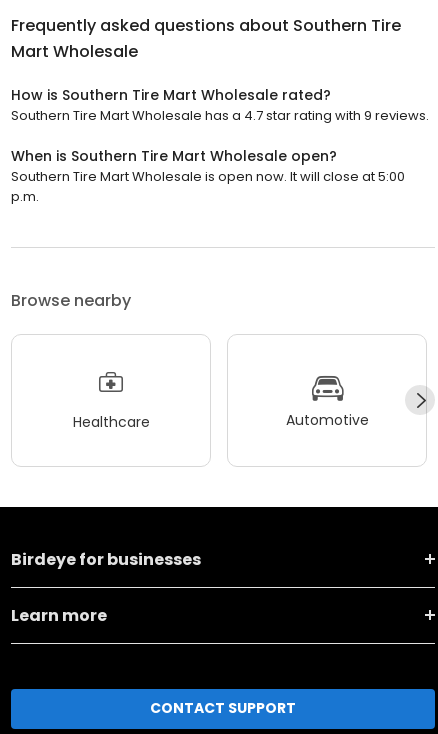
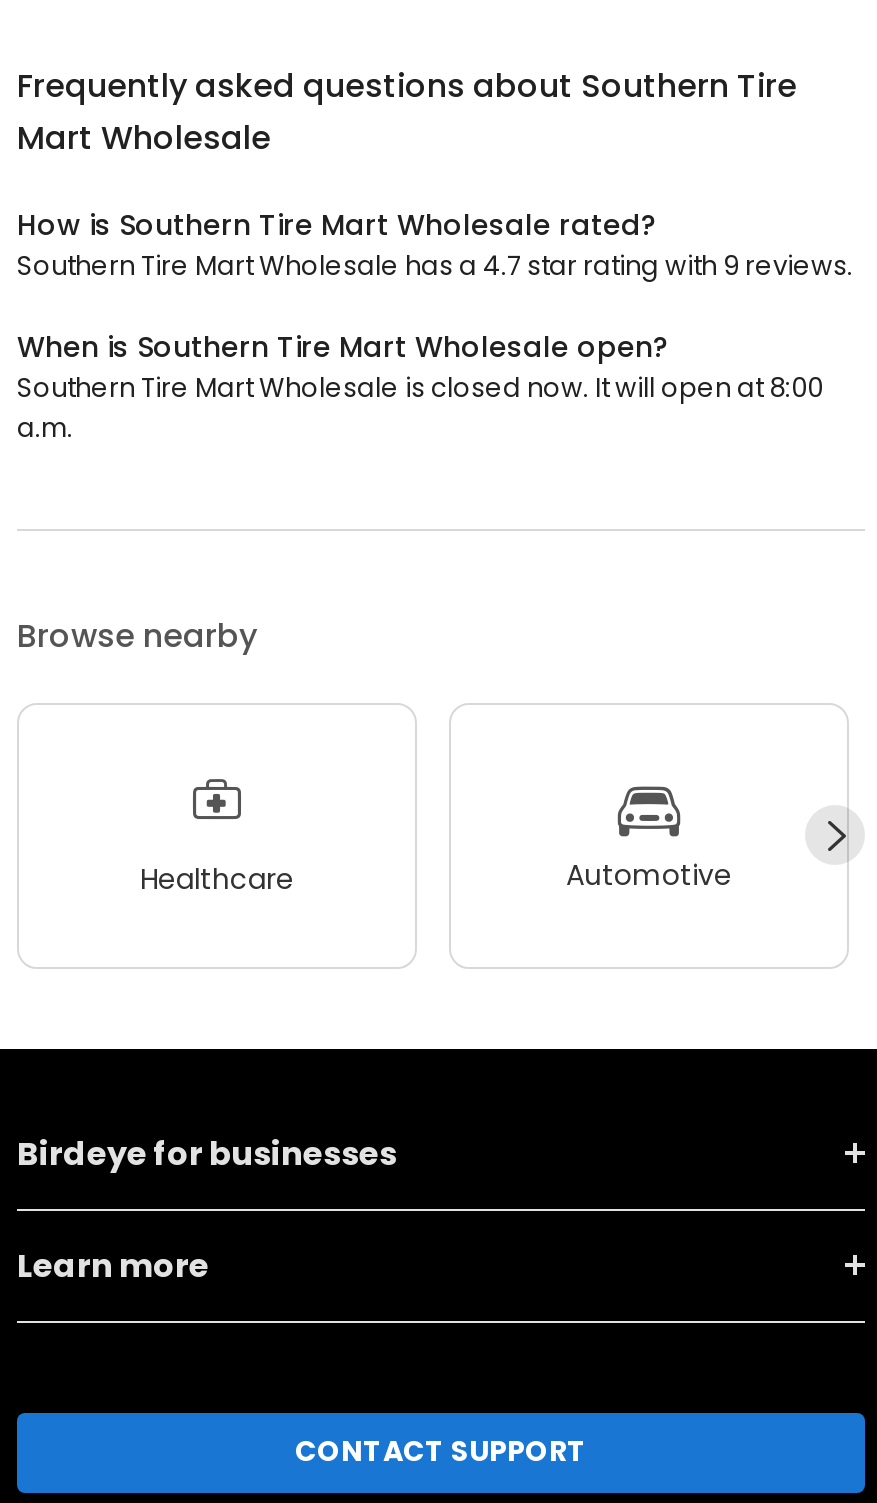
- Southern Tire Mart Wholesale is open now. It will close at 5:00
- p.m.
+ Southern Tire Mart Wholesale is closed now. It will open at 8:00
+ a.m.
